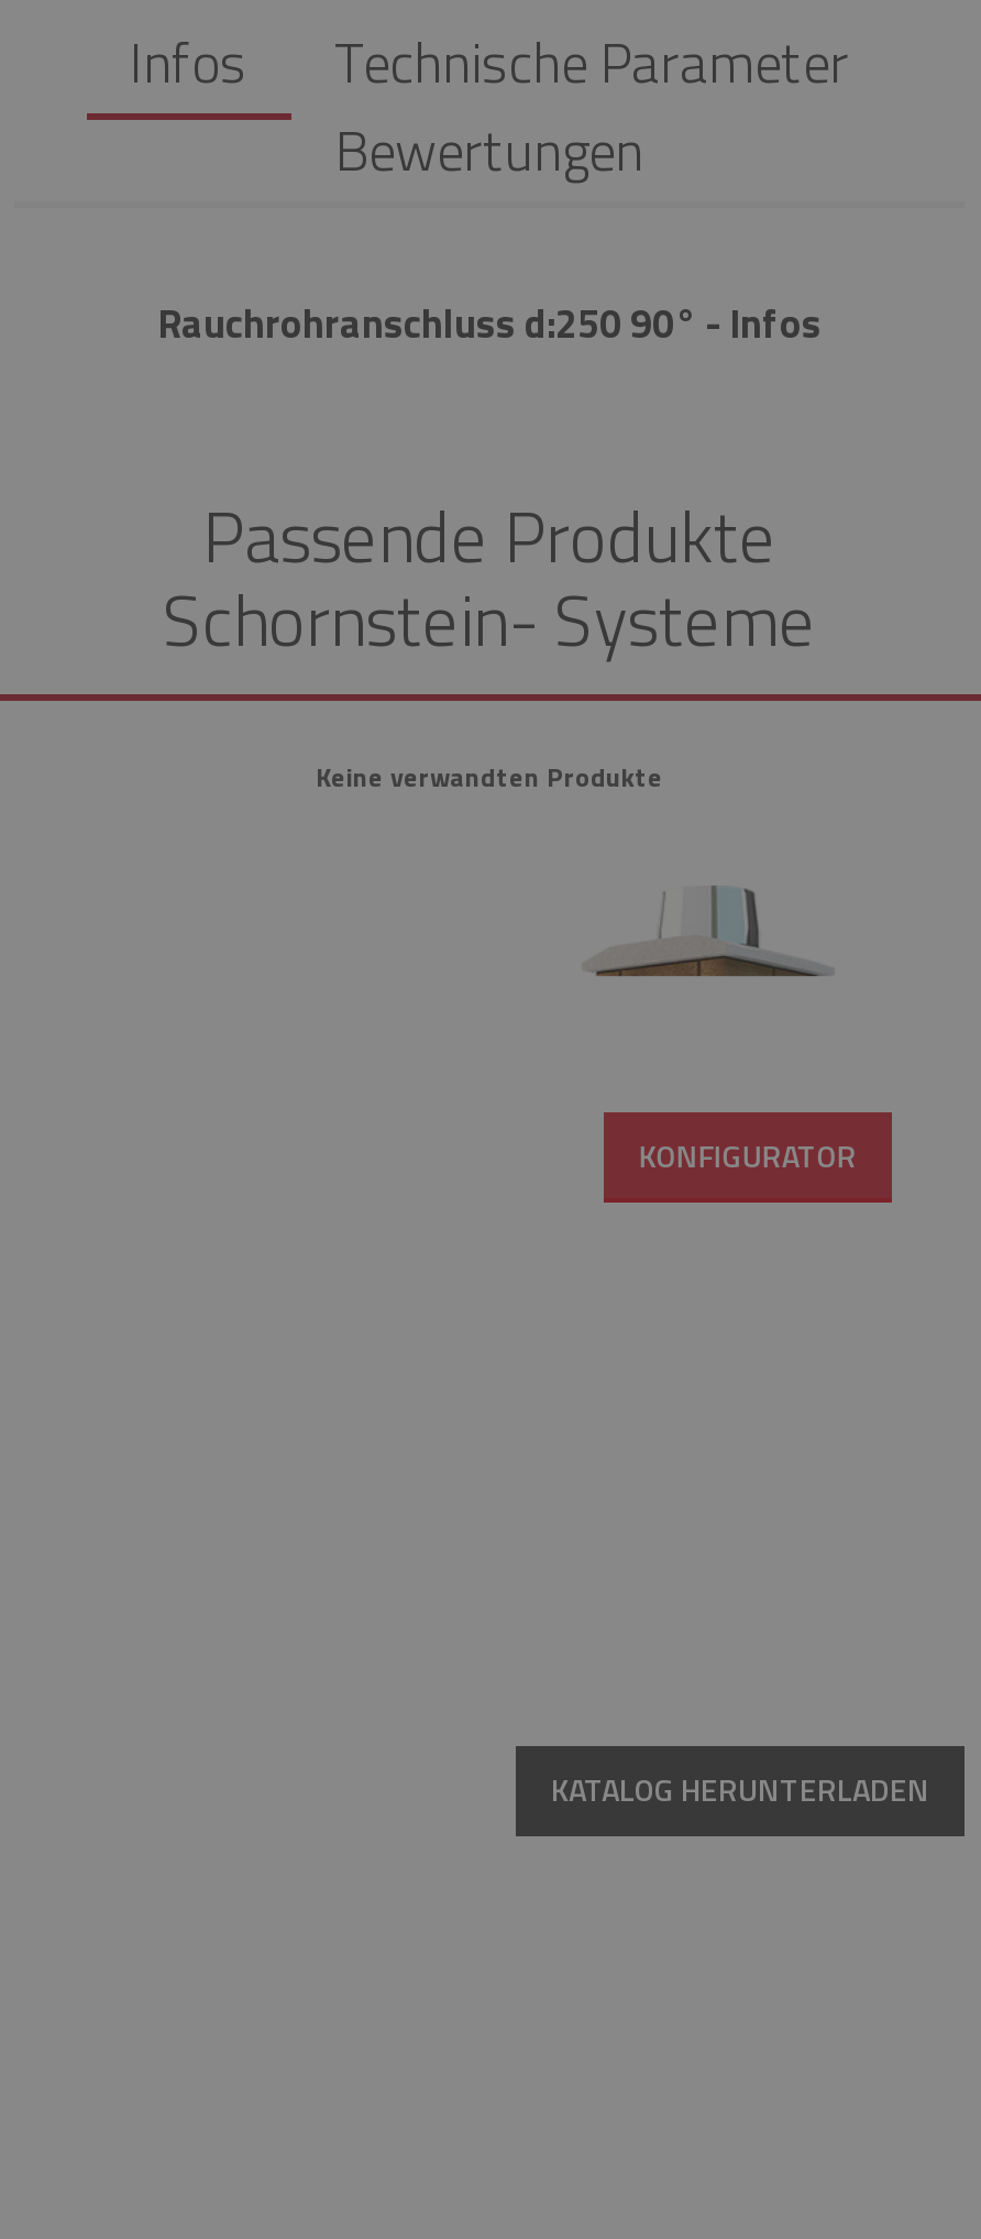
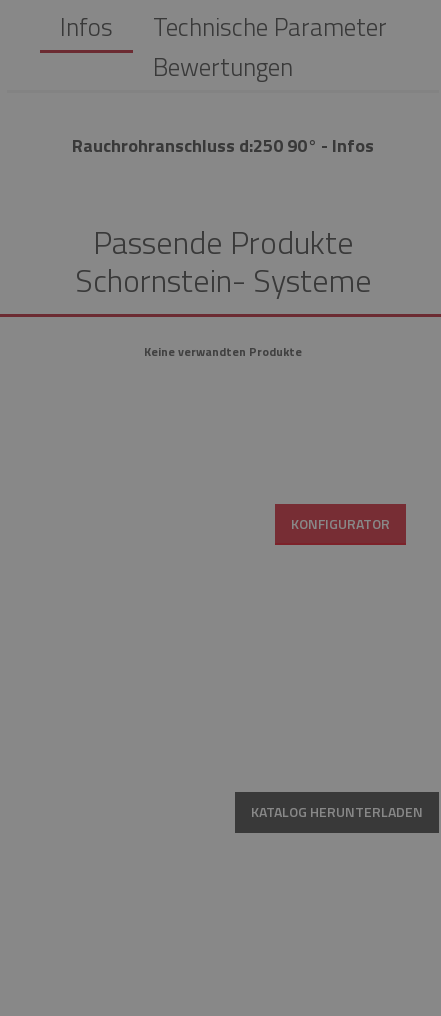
- [image]
